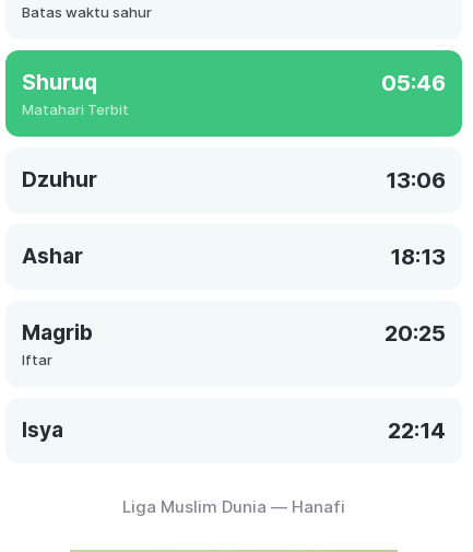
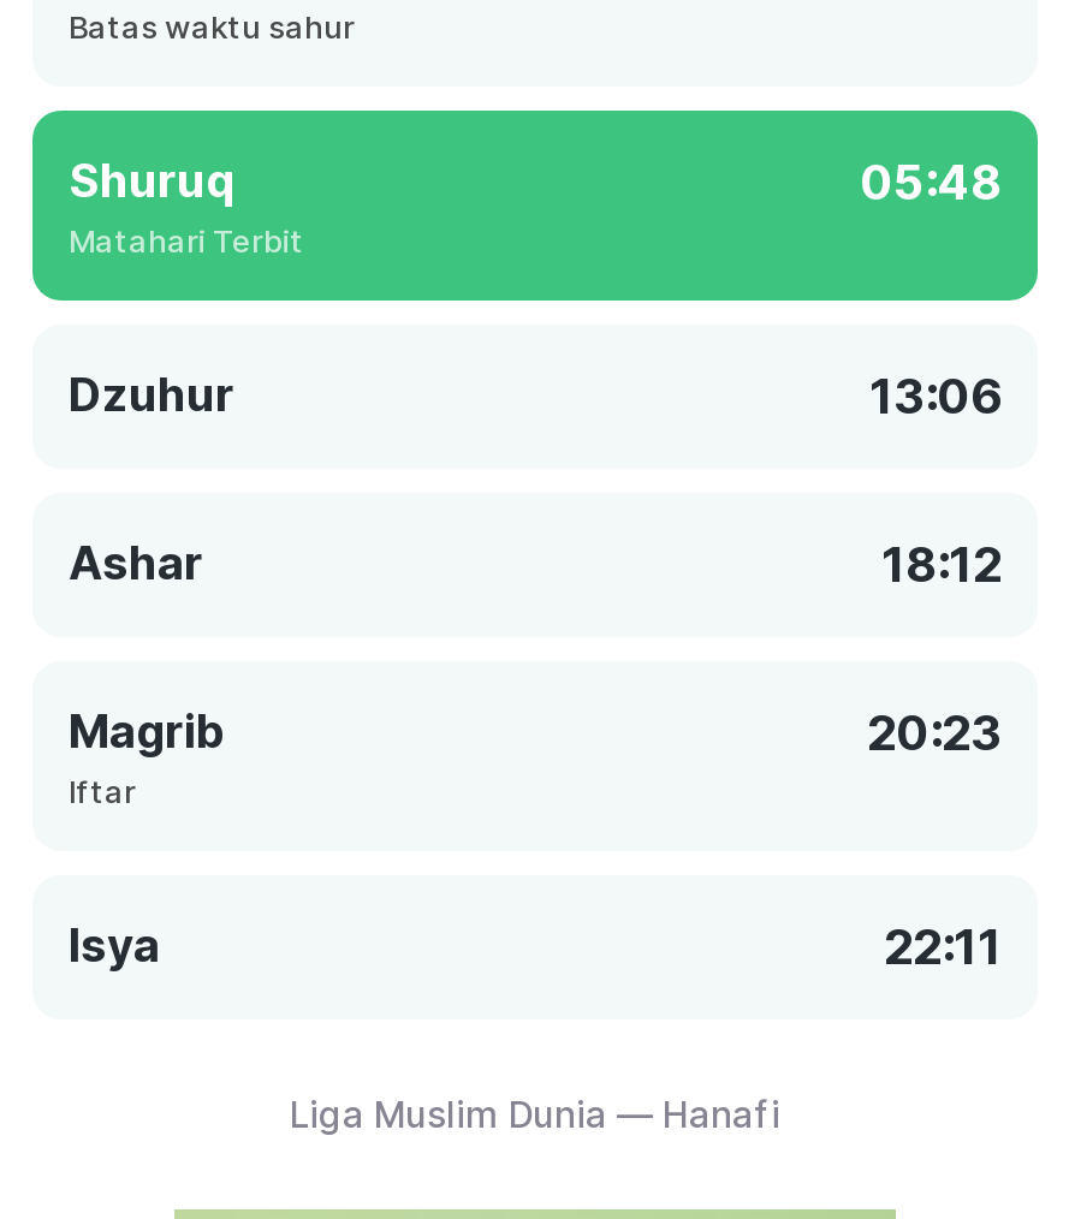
- 05:46
+ 05:48

- 18:13
+ 18:12

- 20:25
+ 20:23

- 22:14
+ 22:11
